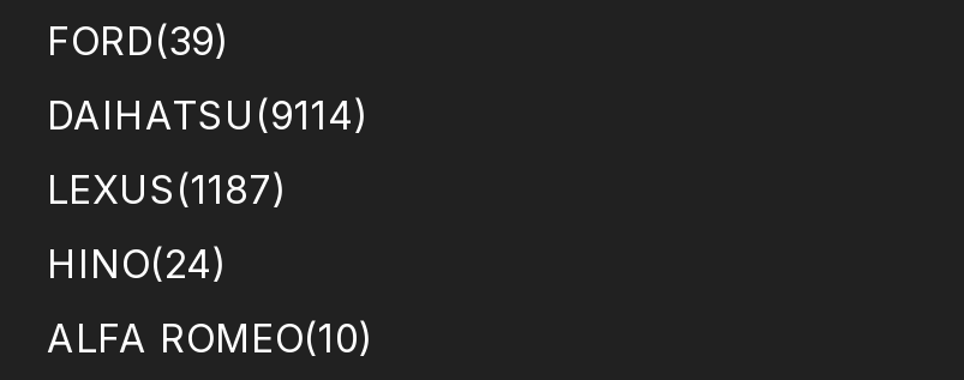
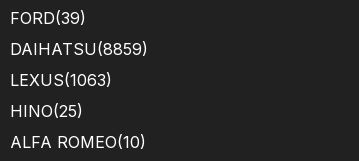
- DAIHATSU (9114)
+ DAIHATSU (8859)

- LEXUS (1187)
+ LEXUS (1063)

- HINO(24)
+ HINO(25)
